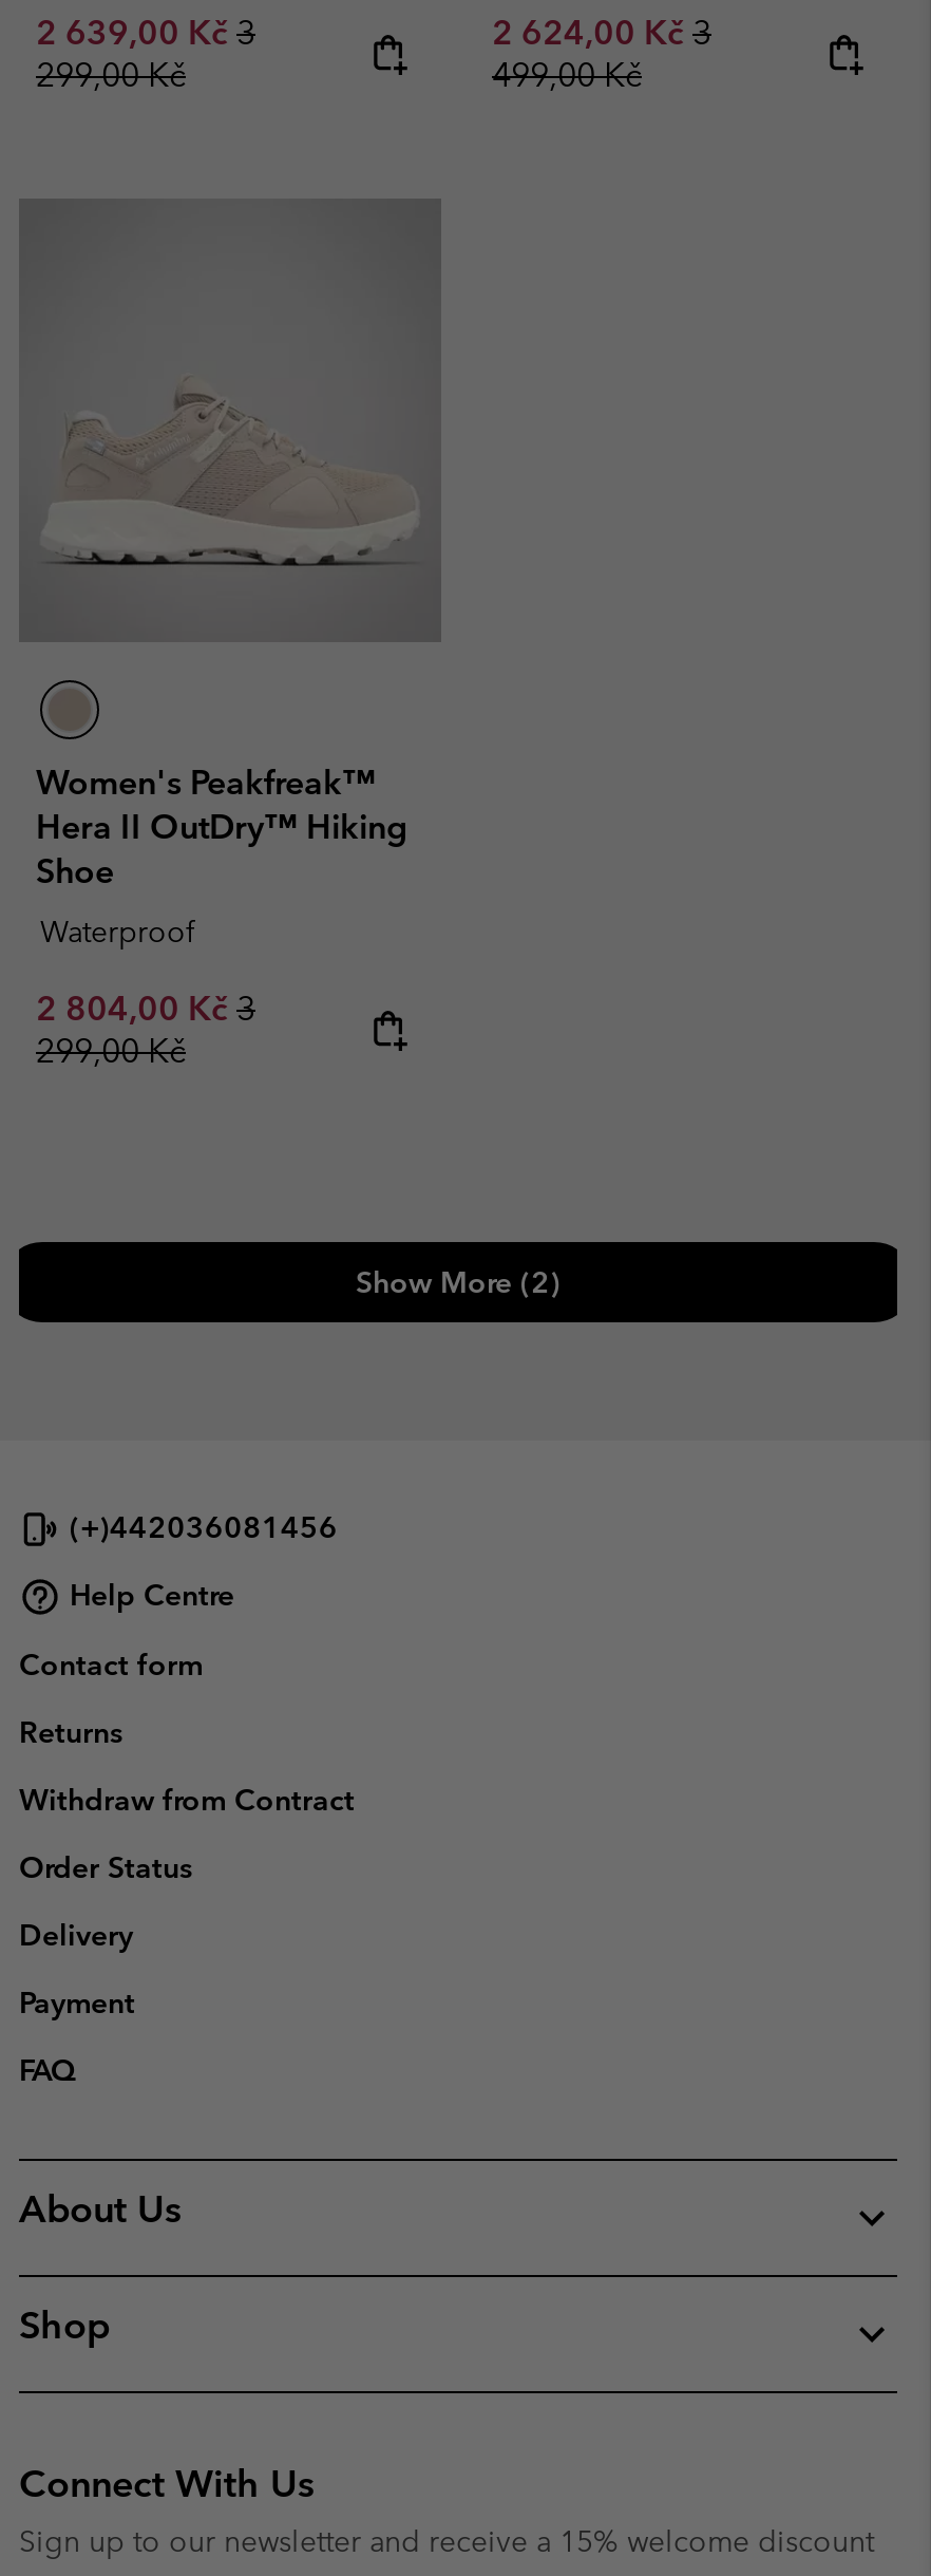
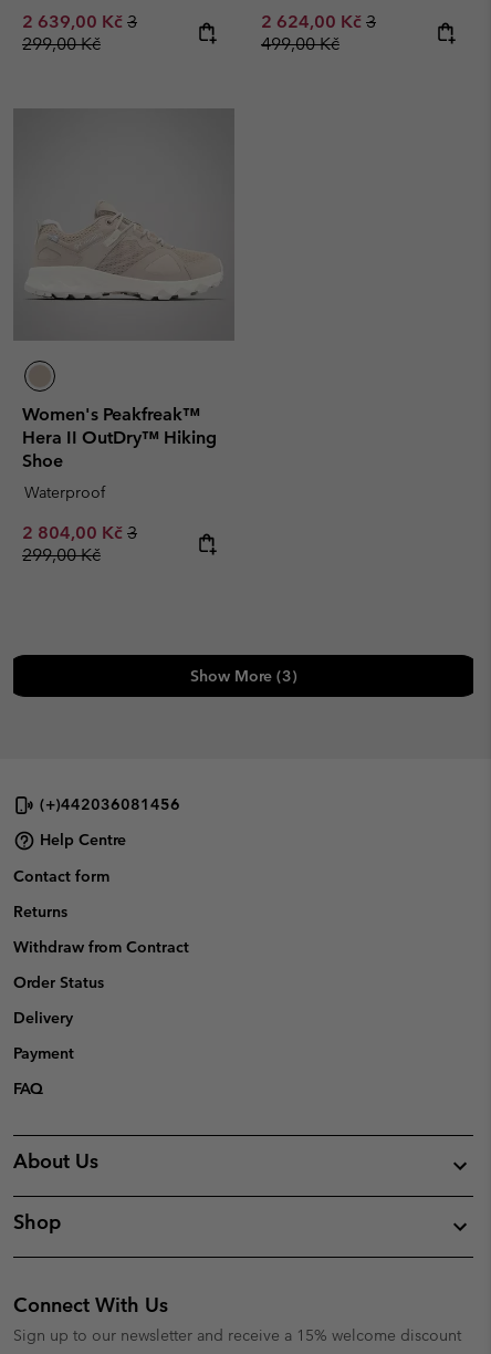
- Show More (2)
+ Show More (3)
